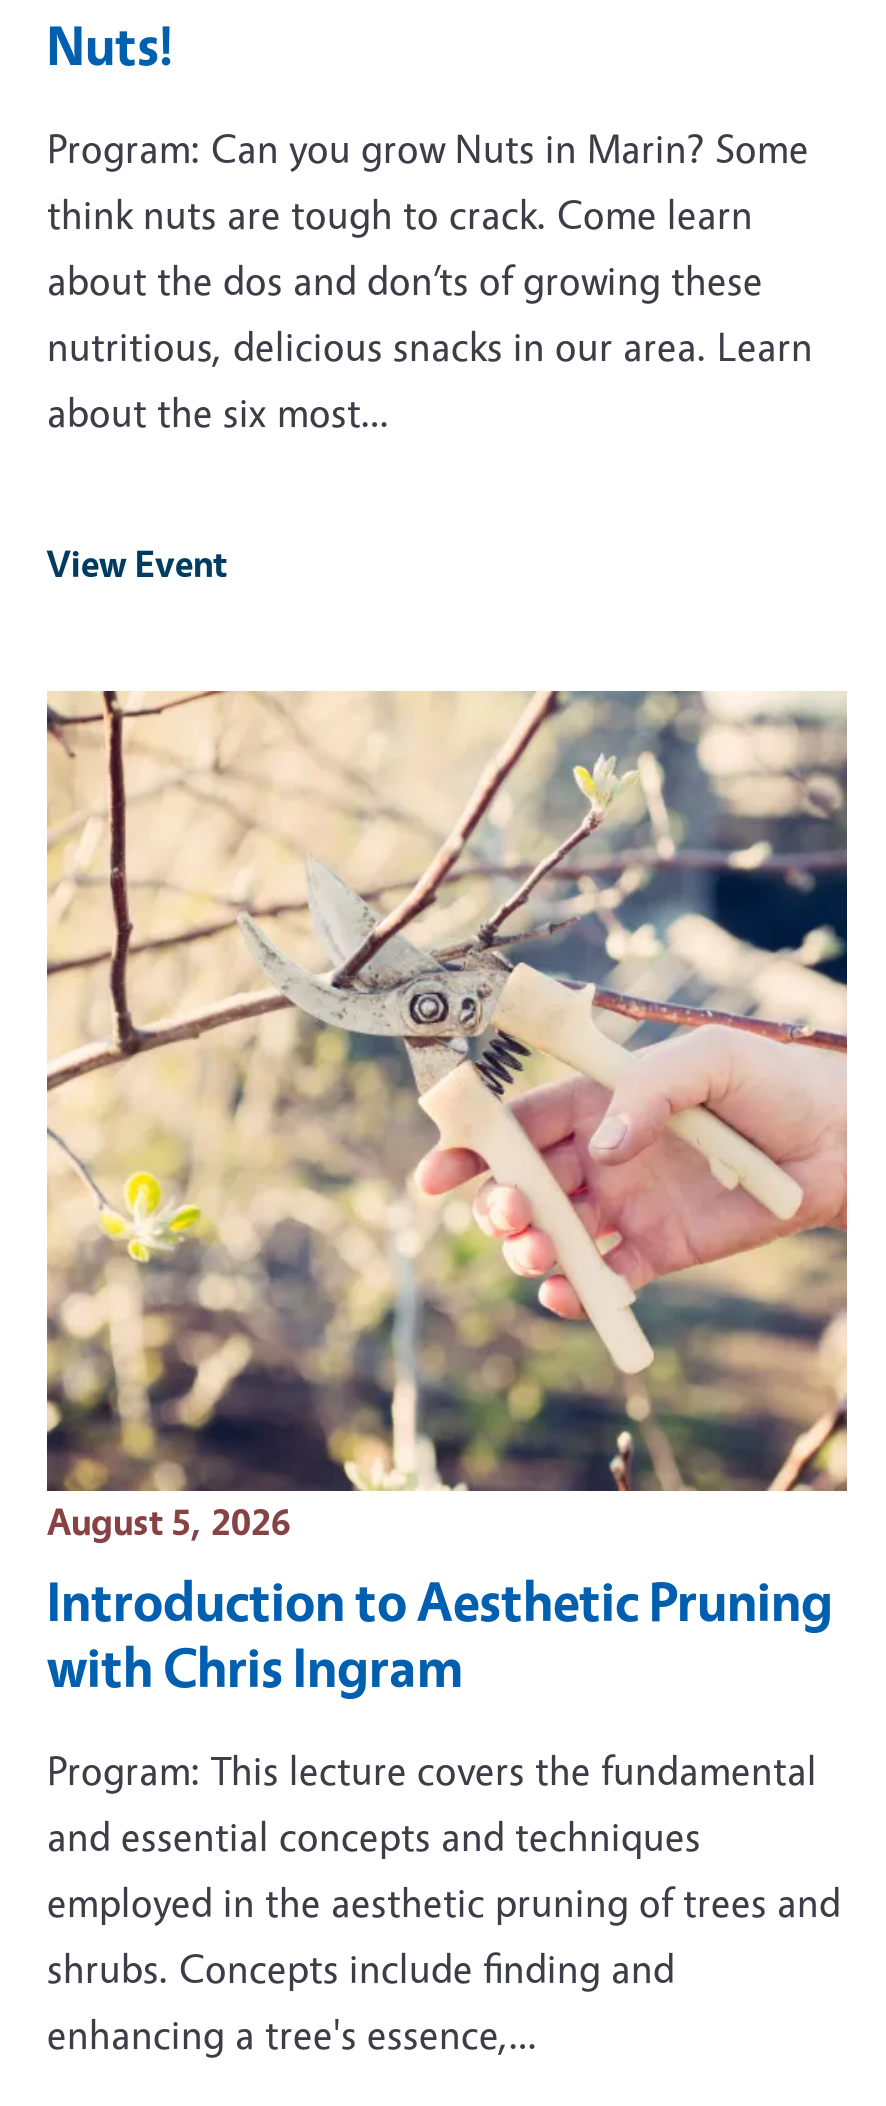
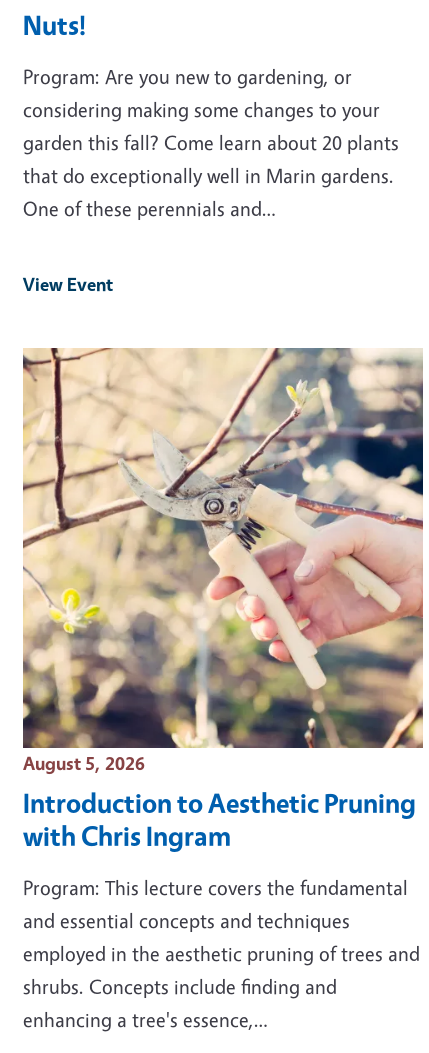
- Program: Can you grow Nuts in Marin? Some
- think nuts are tough to crack. Come learn
- about the dos and don’ts of growing these
- nutritious, delicious snacks in our area. Learn
- about the six most…
+ Program: Are you new to gardening, or
+ considering making some changes to your
+ garden this fall? Come learn about 20 plants
+ that do exceptionally well in Marin gardens.
+ One of these perennials and…
